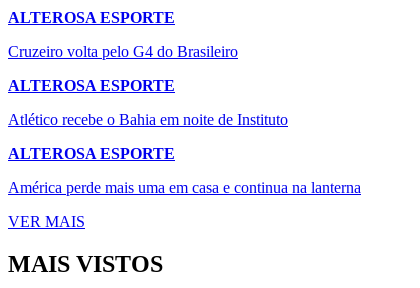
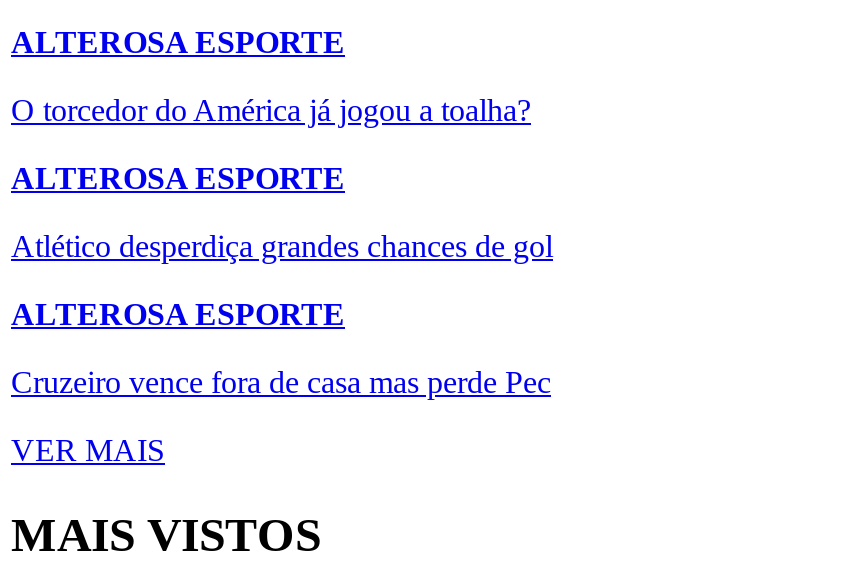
- Cruzeiro volta pelo G4 do Brasileiro
+ O torcedor do América já jogou a toalha?

- Atlético recebe o Bahia em noite de Instituto
+ Atlético desperdiça grandes chances de gol

- América perde mais uma em casa e continua na lanterna
+ Cruzeiro vence fora de casa mas perde Pec
